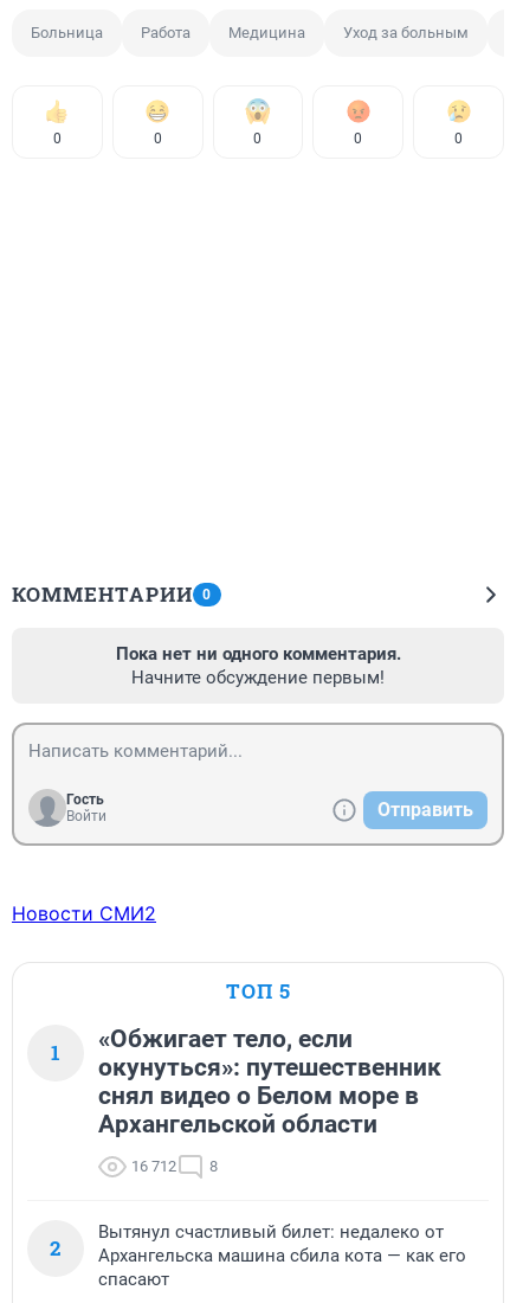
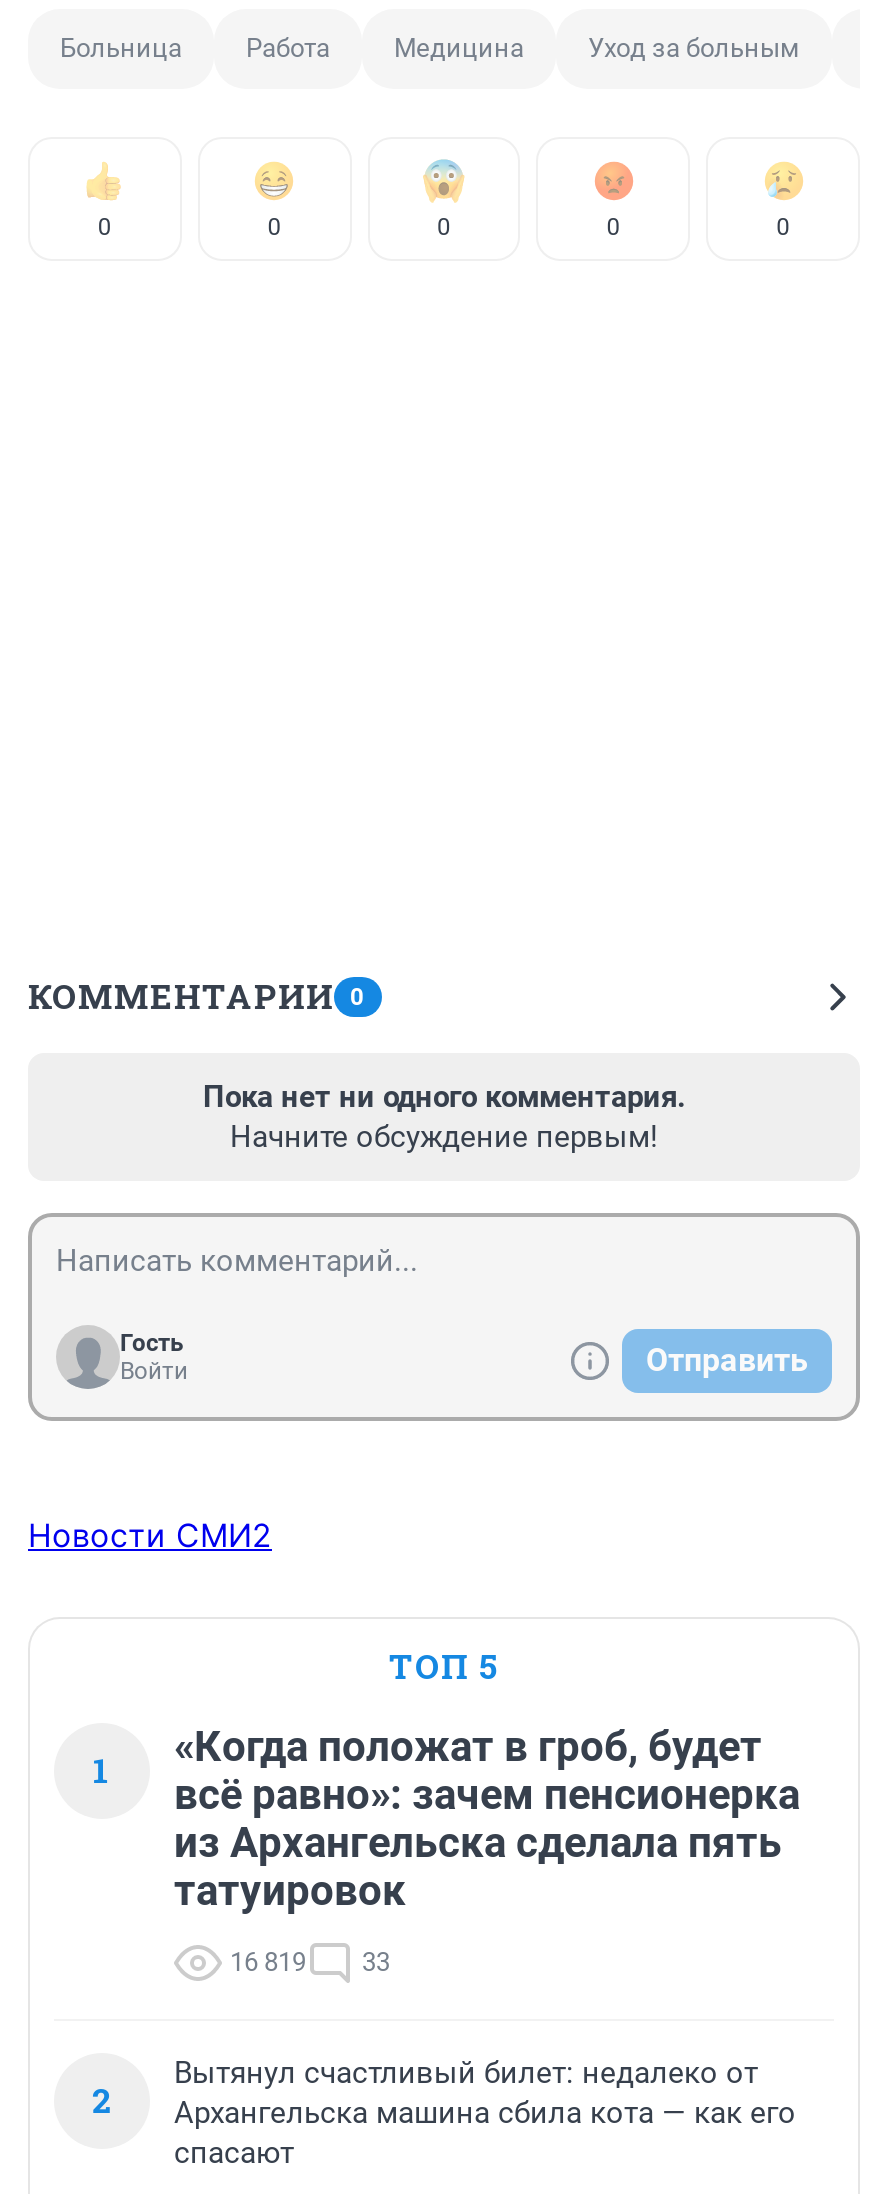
- «Обжигает тело, если
- окунуться»: путешественник
- снял видео о Белом море в
- Архангельской области
+ «Когда положат в гроб, будет
+ всё равно»: зачем пенсионерка
+ из Архангельска сделала пять
+ татуировок

- 16 712
- 8
+ 16 819
+ 33
